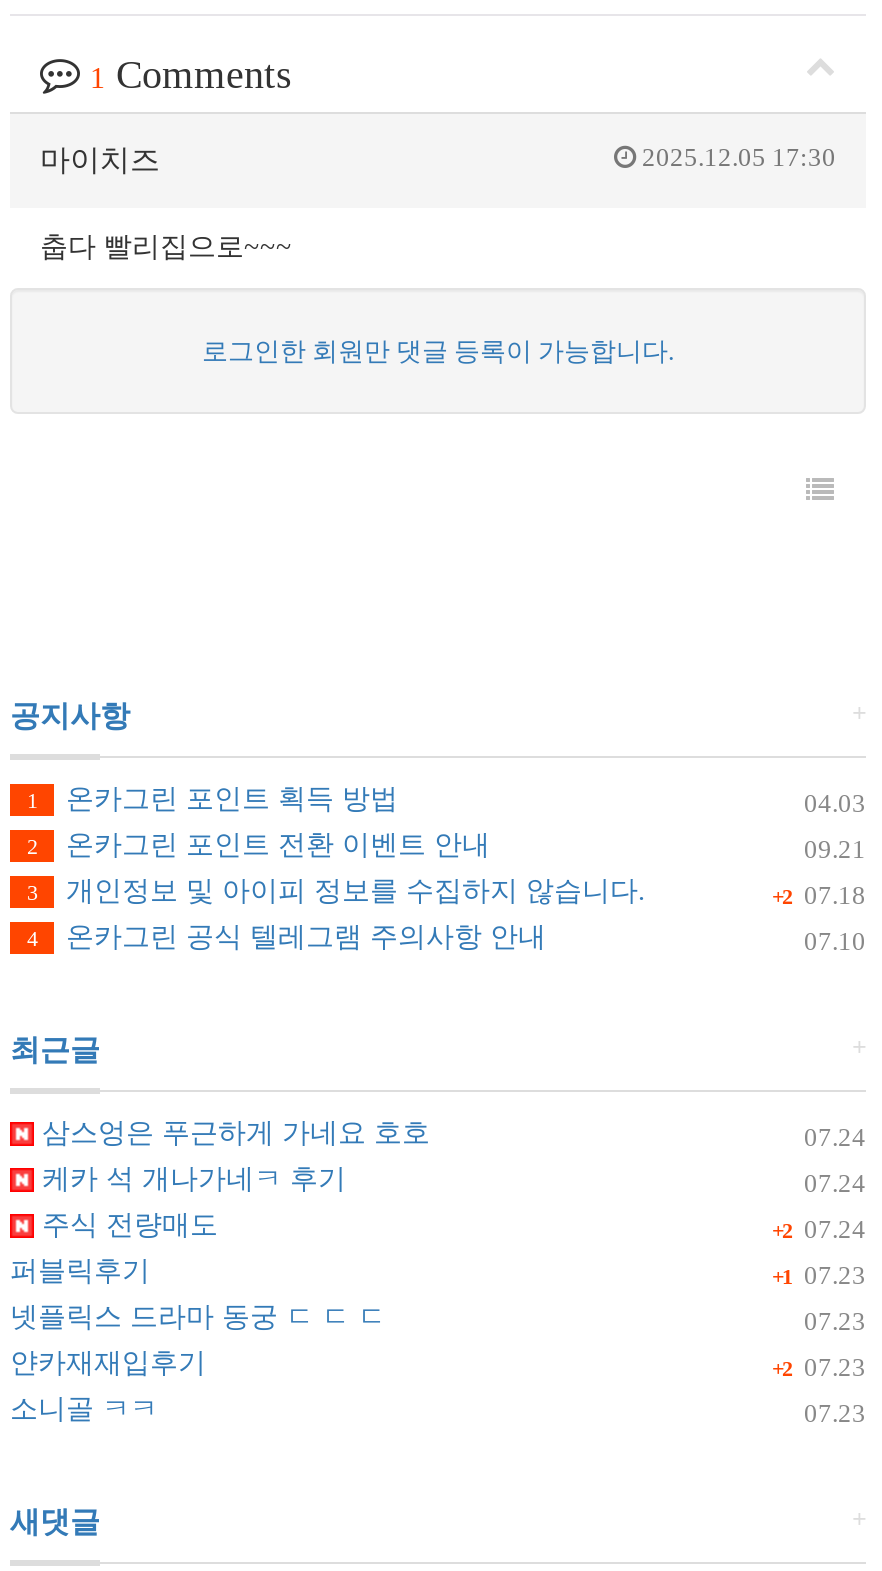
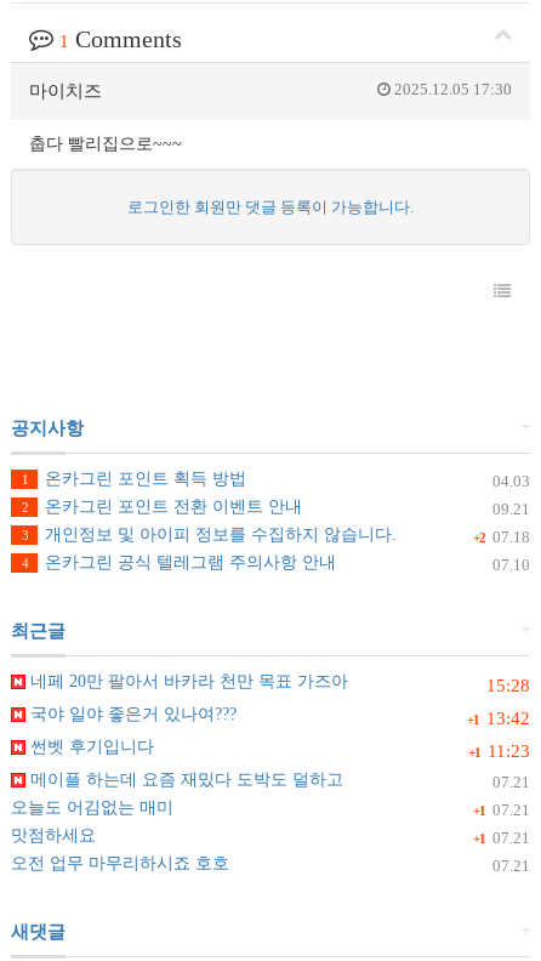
- 07.24
- 삼스엉은 푸근하게 가네요 호호
+ 15:28
+ 네페 20만 팔아서 바카라 천만 목표 가즈아

- 07.24
- 케카 석 개나가네ㅋ 후기
+ +1 13:42
+ 국야 일야 좋은거 있나여???

- +2 07.24
- 주식 전량매도
+ +1 11:23
+ 썬벳 후기입니다

- +1 07.23
- 퍼블릭후기
+ 07.21
+ 메이플 하는데 요즘 재밌다 도박도 덜하고

- 07.23
- 넷플릭스 드라마 동궁 ㄷ ㄷ ㄷ
+ +1 07.21
+ 오늘도 어김없는 매미

- +2 07.23
- 얀카재재입후기
+ +1 07.21
+ 맛점하세요

- 07.23
- 소니골 ㅋㅋ
+ 07.21
+ 오전 업무 마무리하시죠 호호
